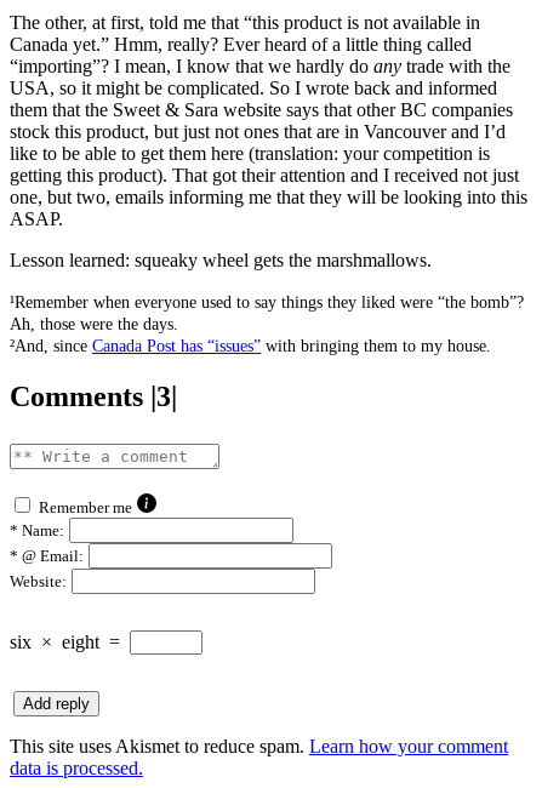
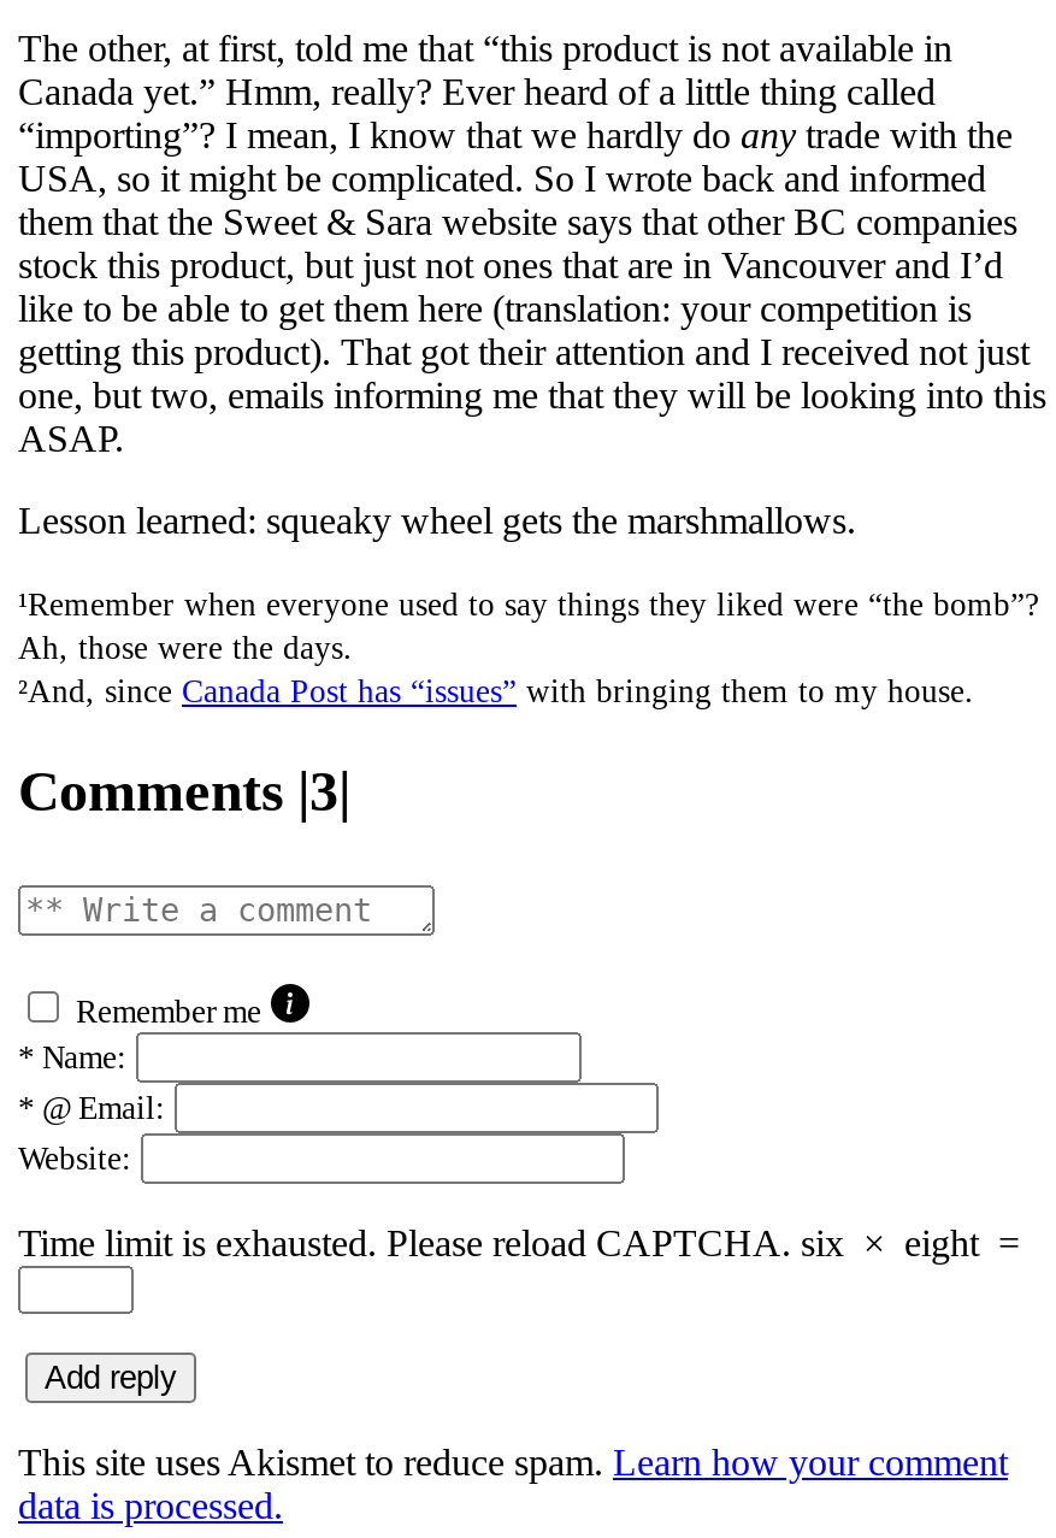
- six × eight =
+ Time limit is exhausted. Please reload CAPTCHA. six × eight =
